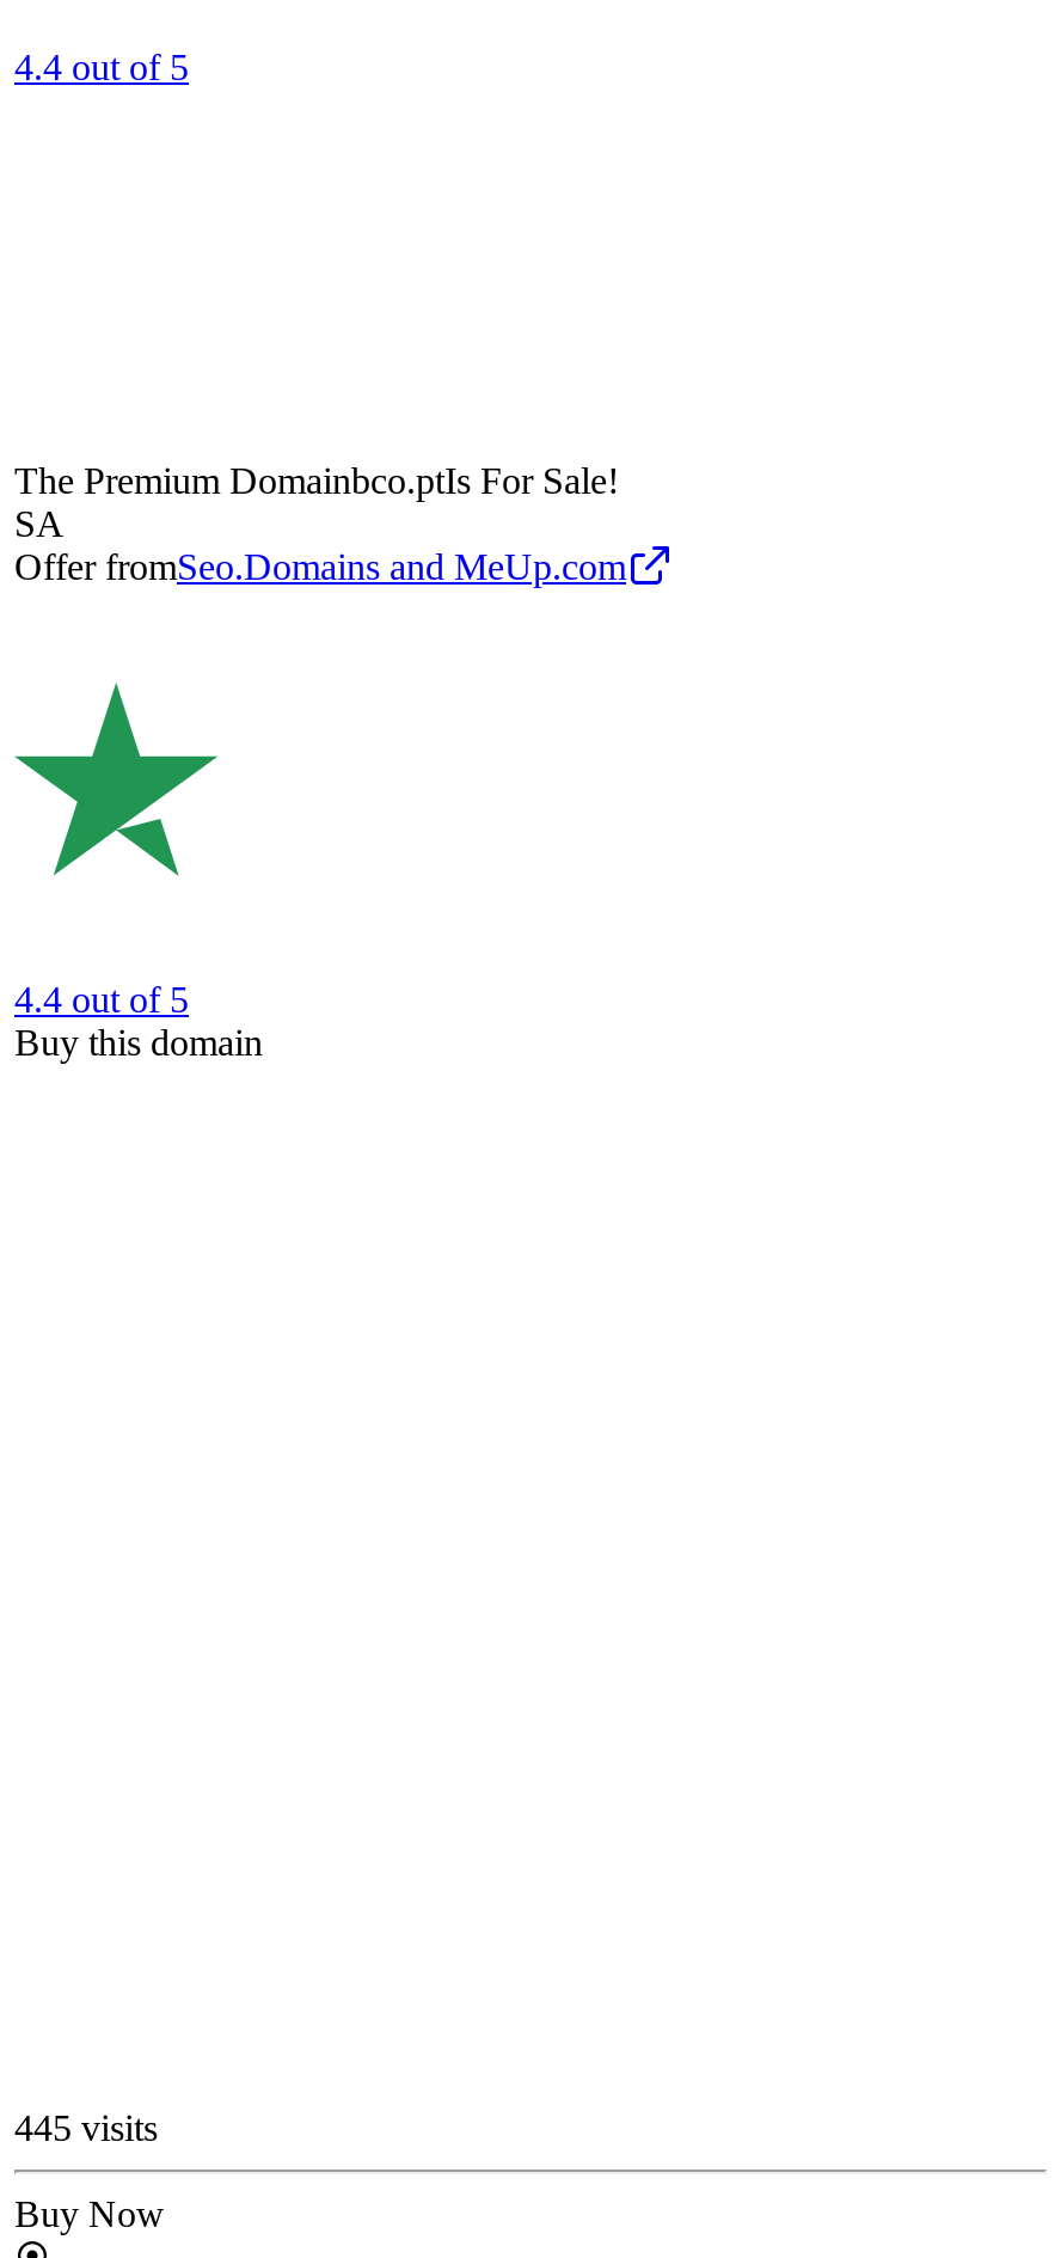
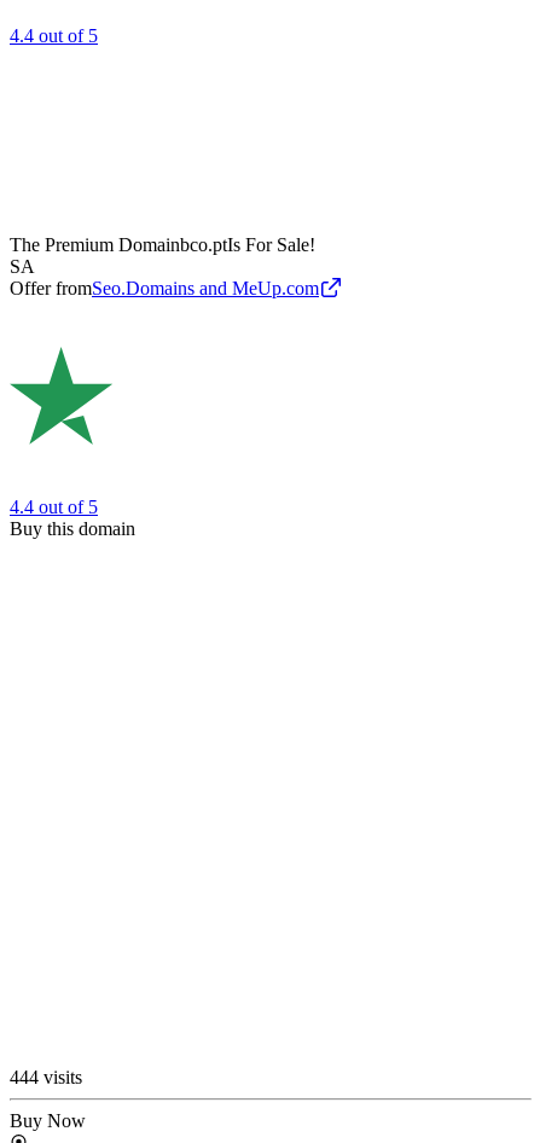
- 445 visits
+ 444 visits
